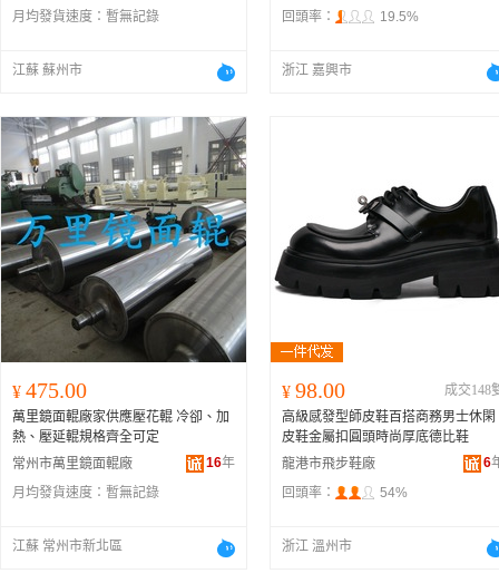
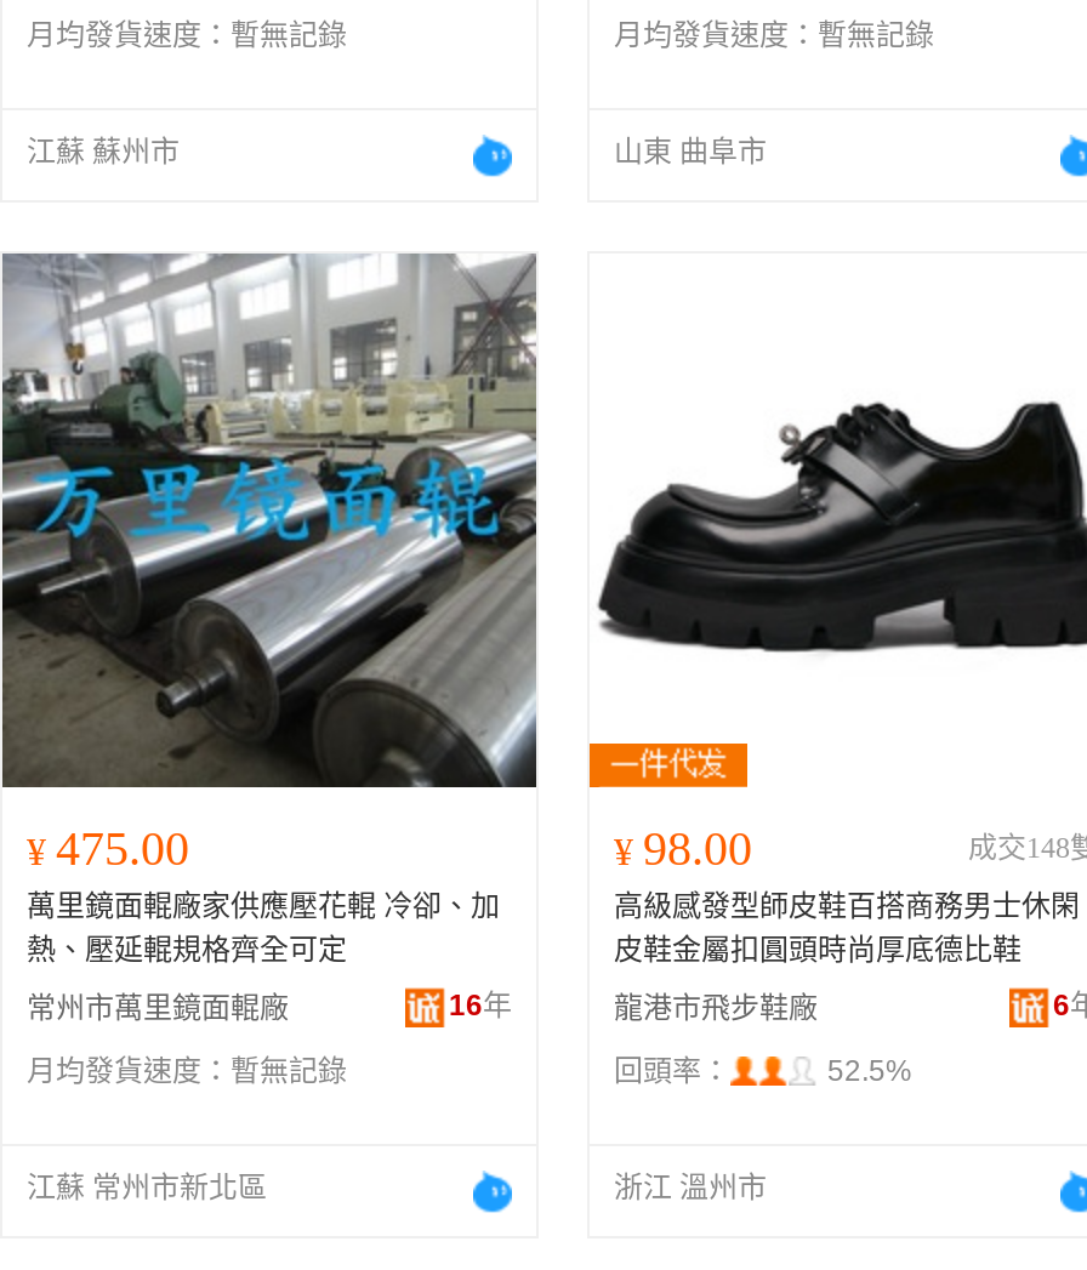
- 回頭率：
- 19.5%
+ 月均發貨速度：暫無記錄

- 浙江 嘉興市
+ 山東 曲阜市

- 54%
+ 52.5%
